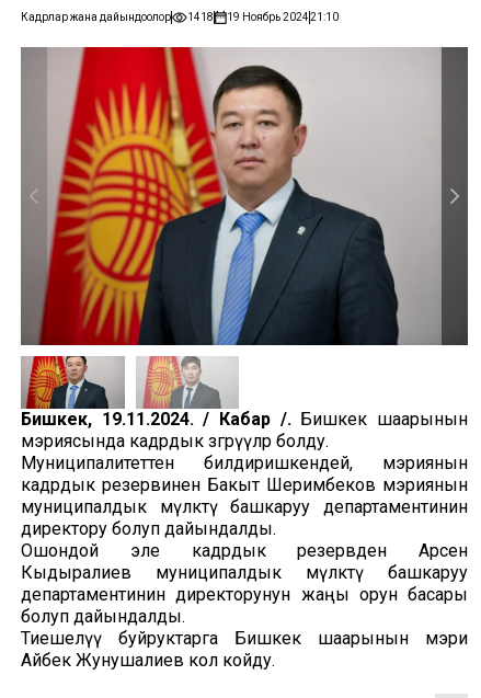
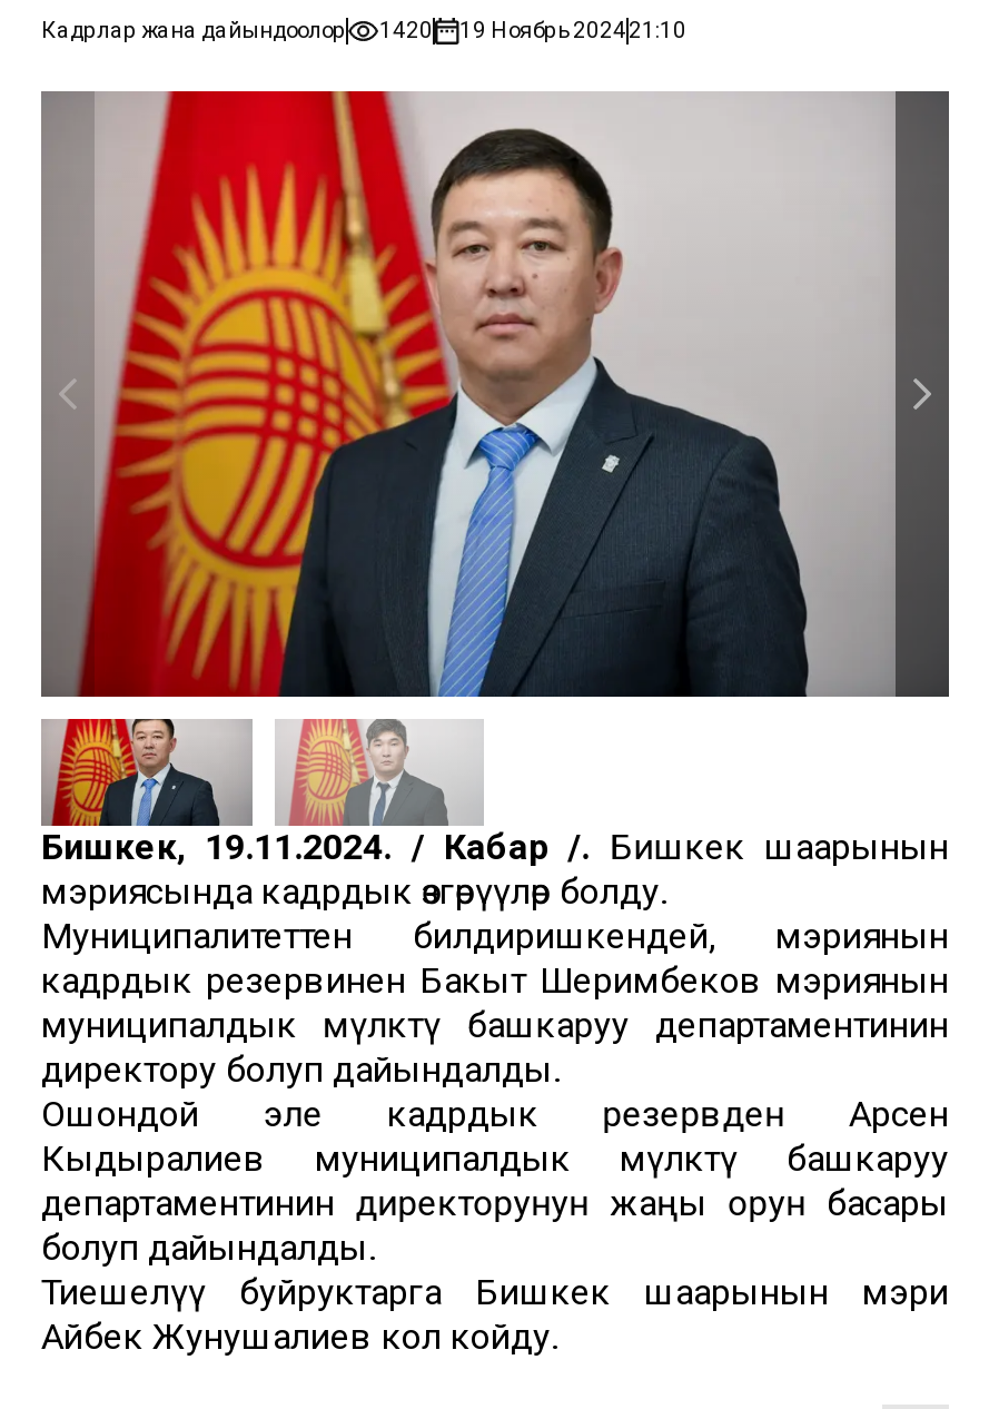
- 1418
+ 1420
